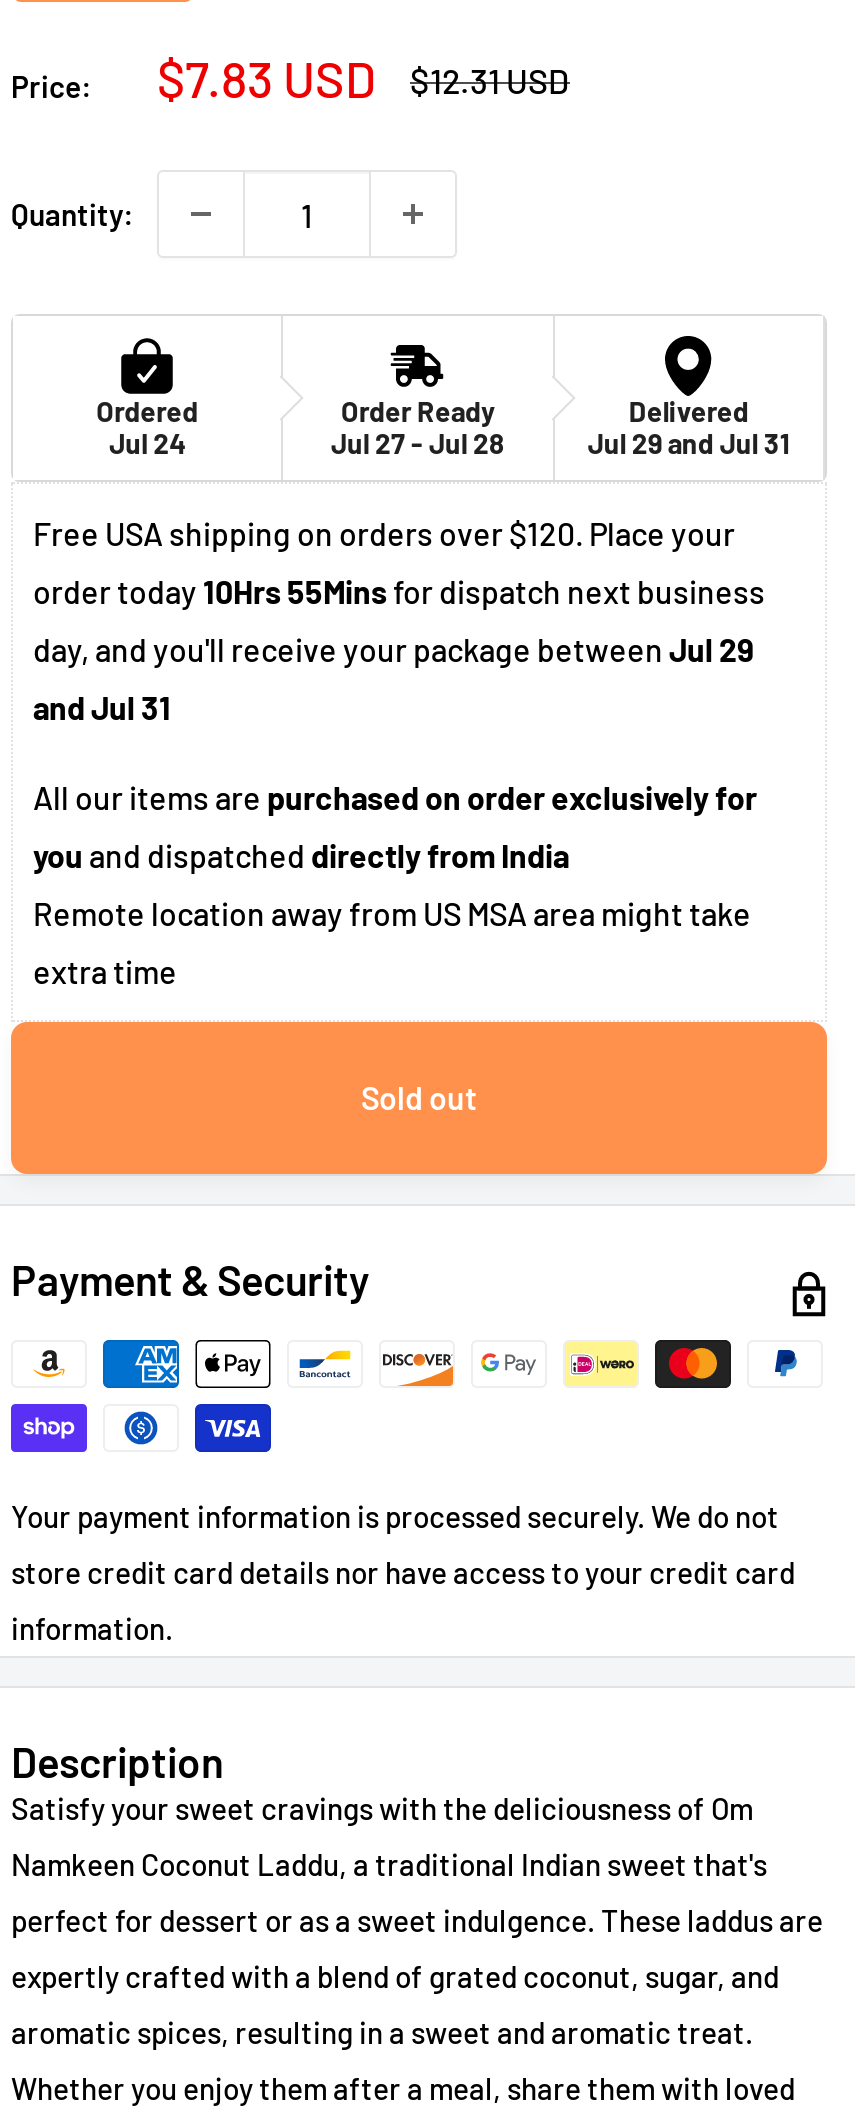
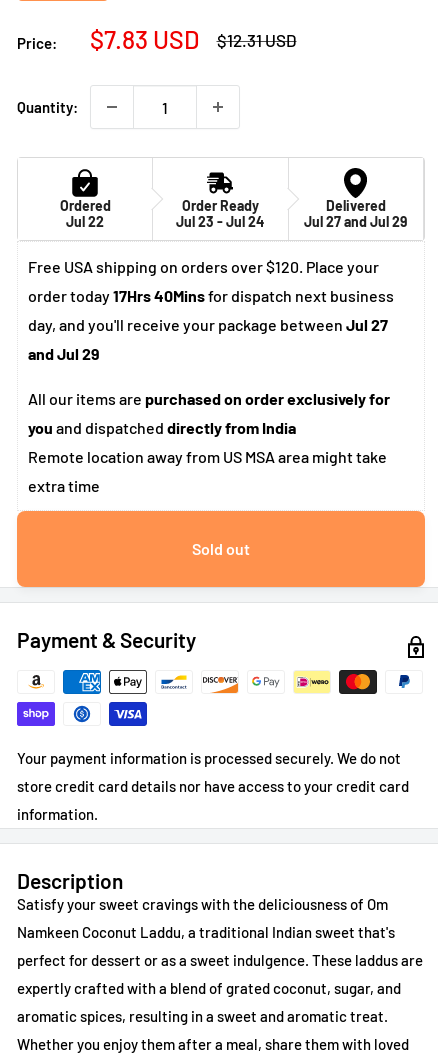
- Jul 24
+ Jul 22

- Jul 27 - Jul 28
+ Jul 23 - Jul 24

- Jul 29 and Jul 31
+ Jul 27 and Jul 29

- order today 10Hrs 55Mins for dispatch next business
+ order today 17Hrs 40Mins for dispatch next business

- day, and you'll receive your package between Jul 29
+ day, and you'll receive your package between Jul 27

- and Jul 31
+ and Jul 29
